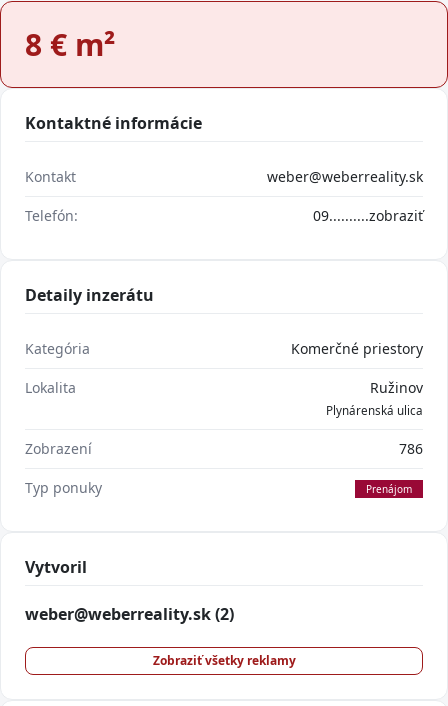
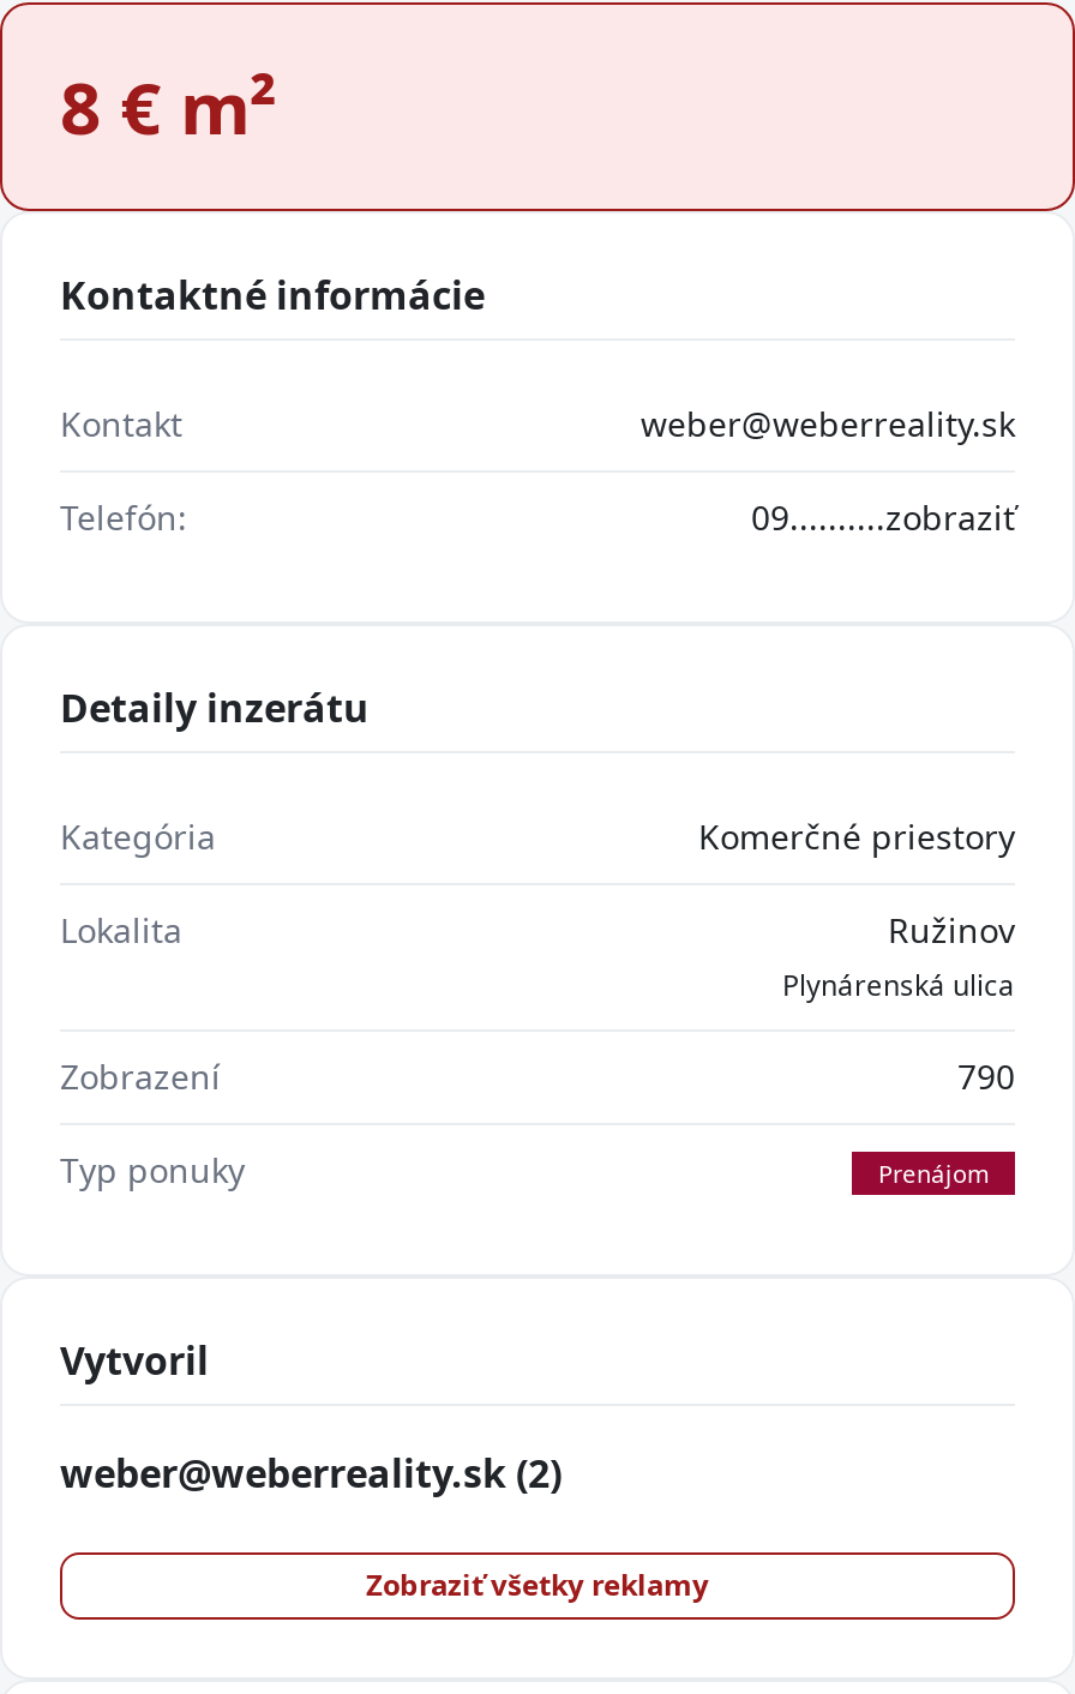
- 786
+ 790
